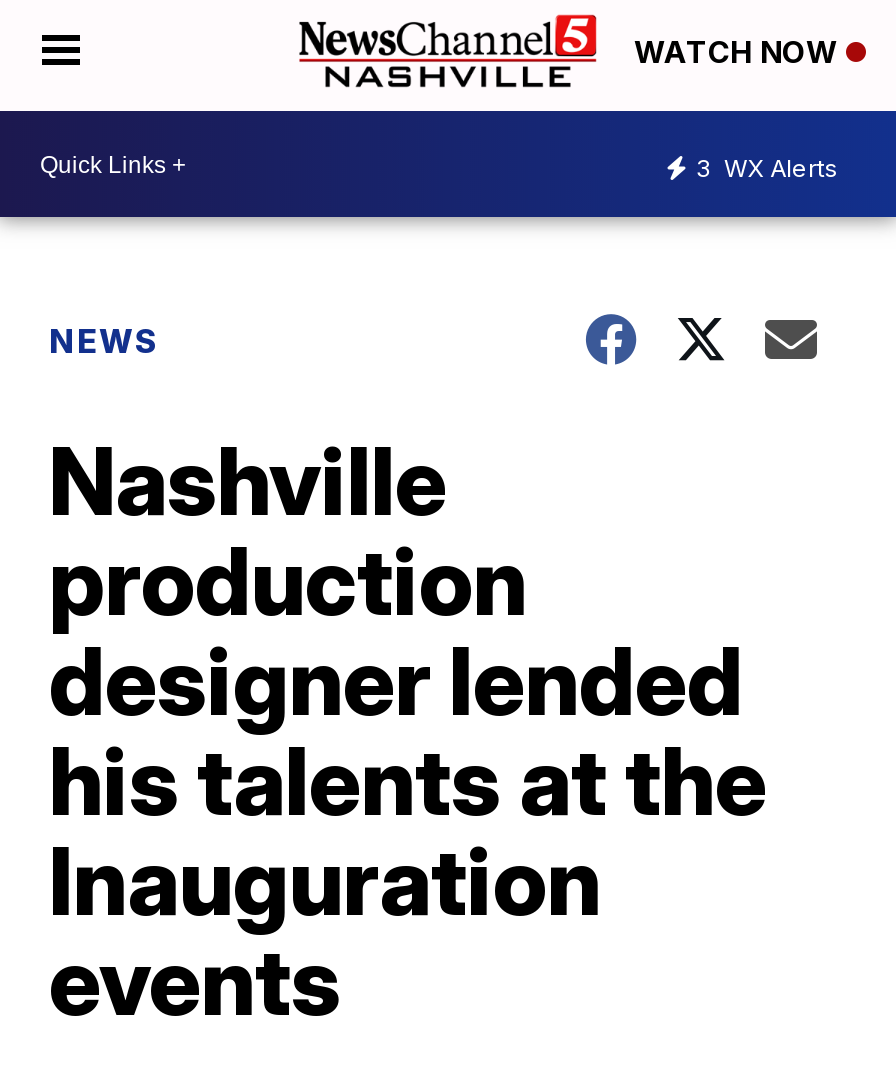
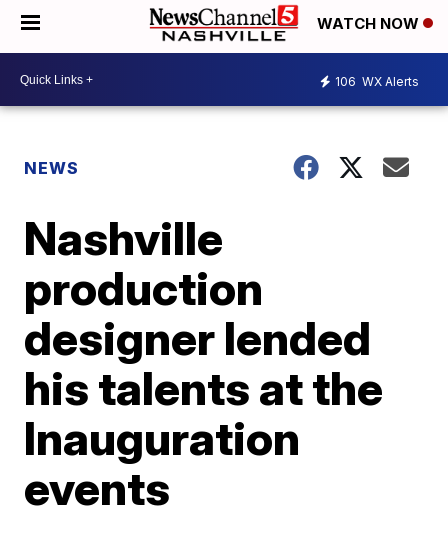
- 3 WX Alerts
+ 106 WX Alerts
